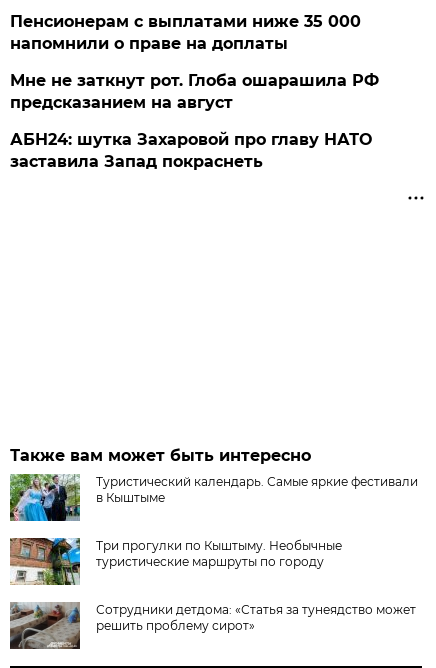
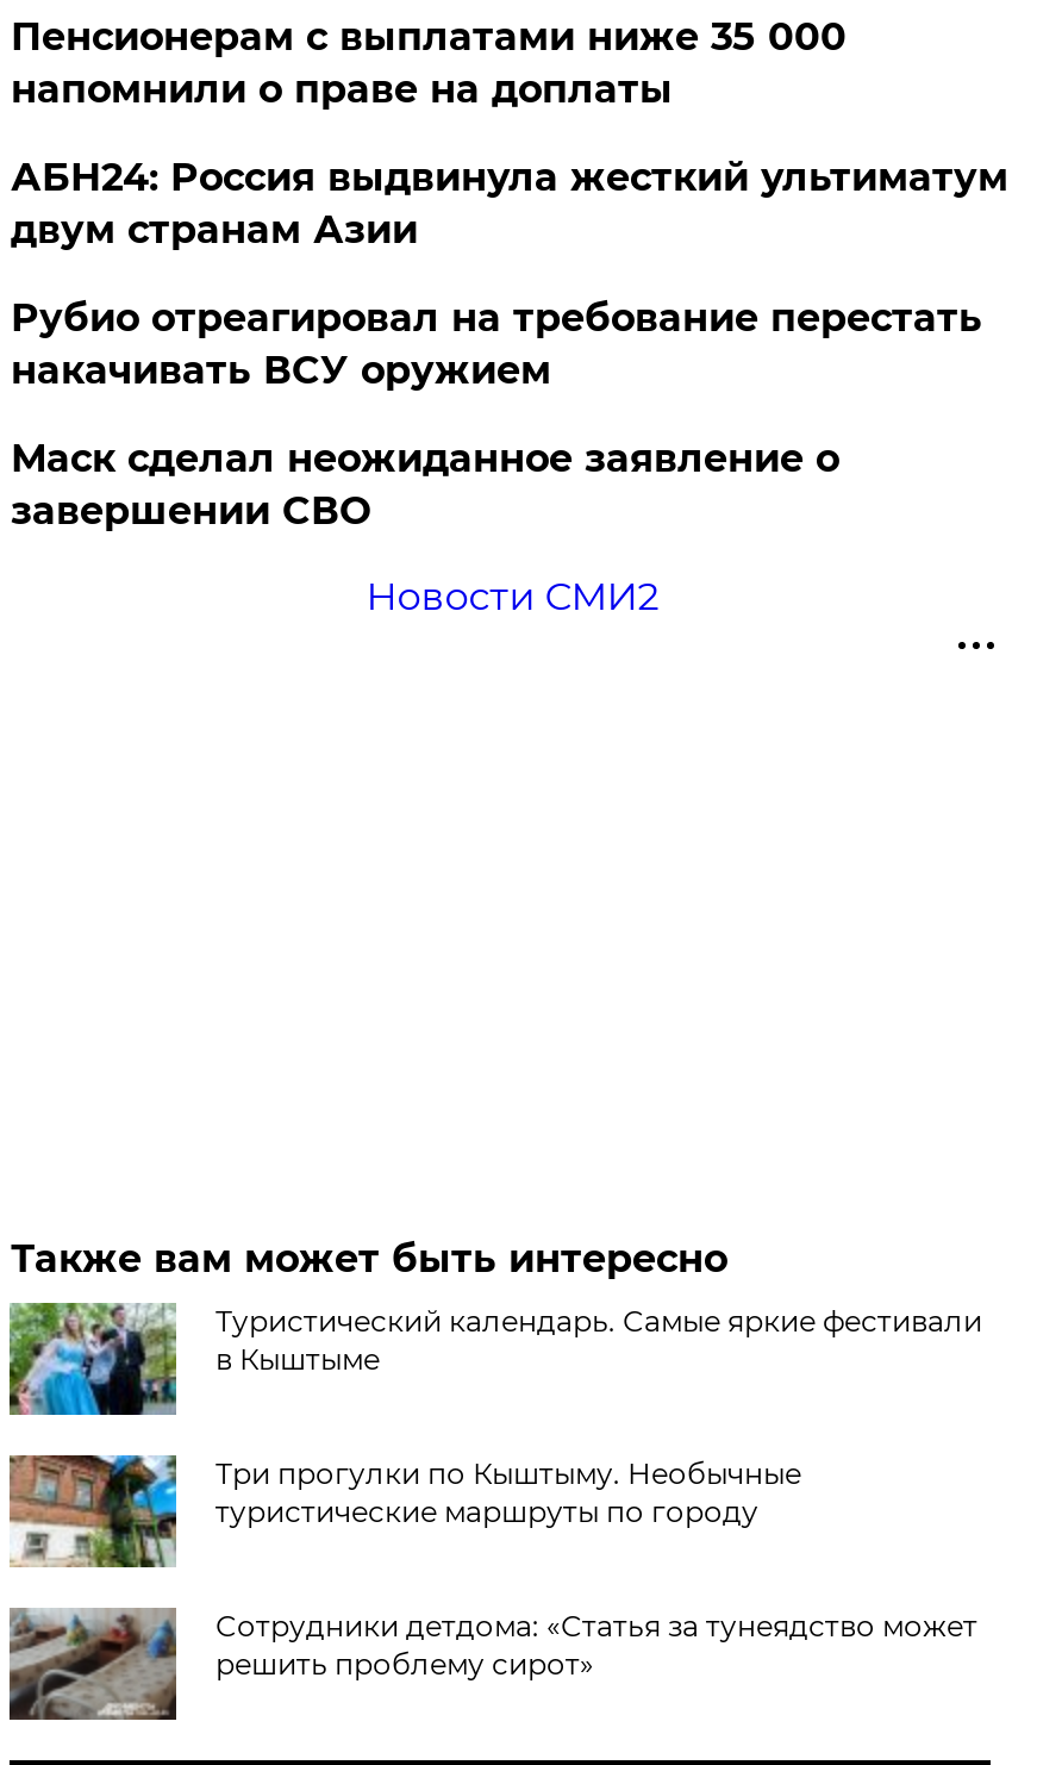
- Мне не заткнут рот. Глоба ошарашила РФ
- предсказанием на август
- АБН24: шутка Захаровой про главу НАТО
- заставила Запад покраснеть
+ АБН24: Россия выдвинула жесткий ультиматум
+ двум странам Азии
+ Рубио отреагировал на требование перестать
+ накачивать ВСУ оружием
+ Маск сделал неожиданное заявление о
+ завершении СВО
+ Новости СМИ2
